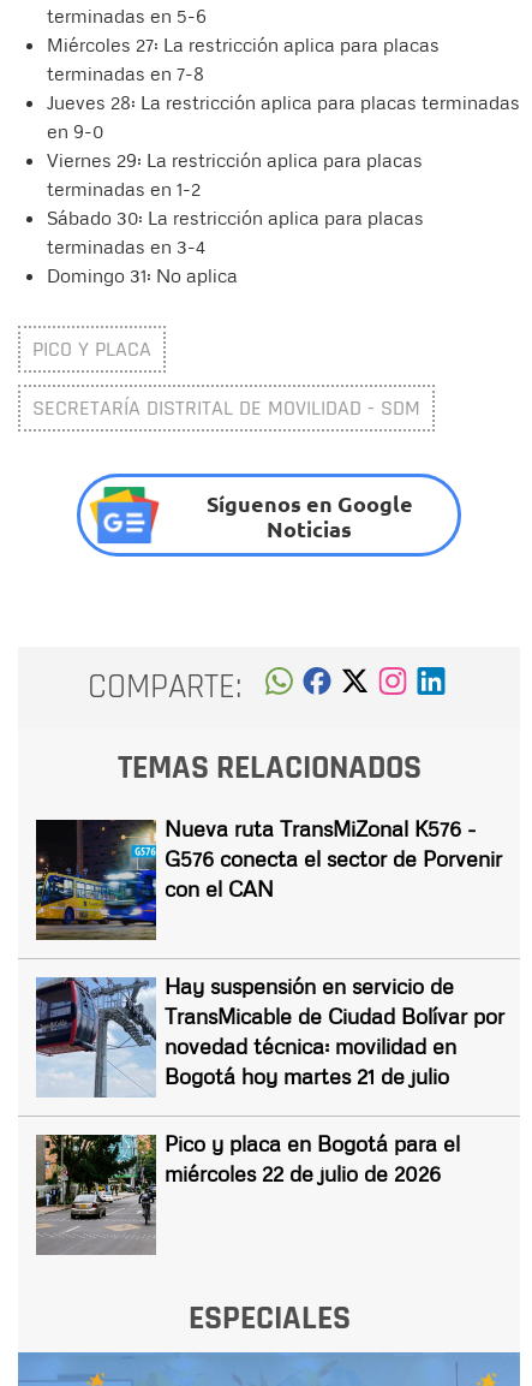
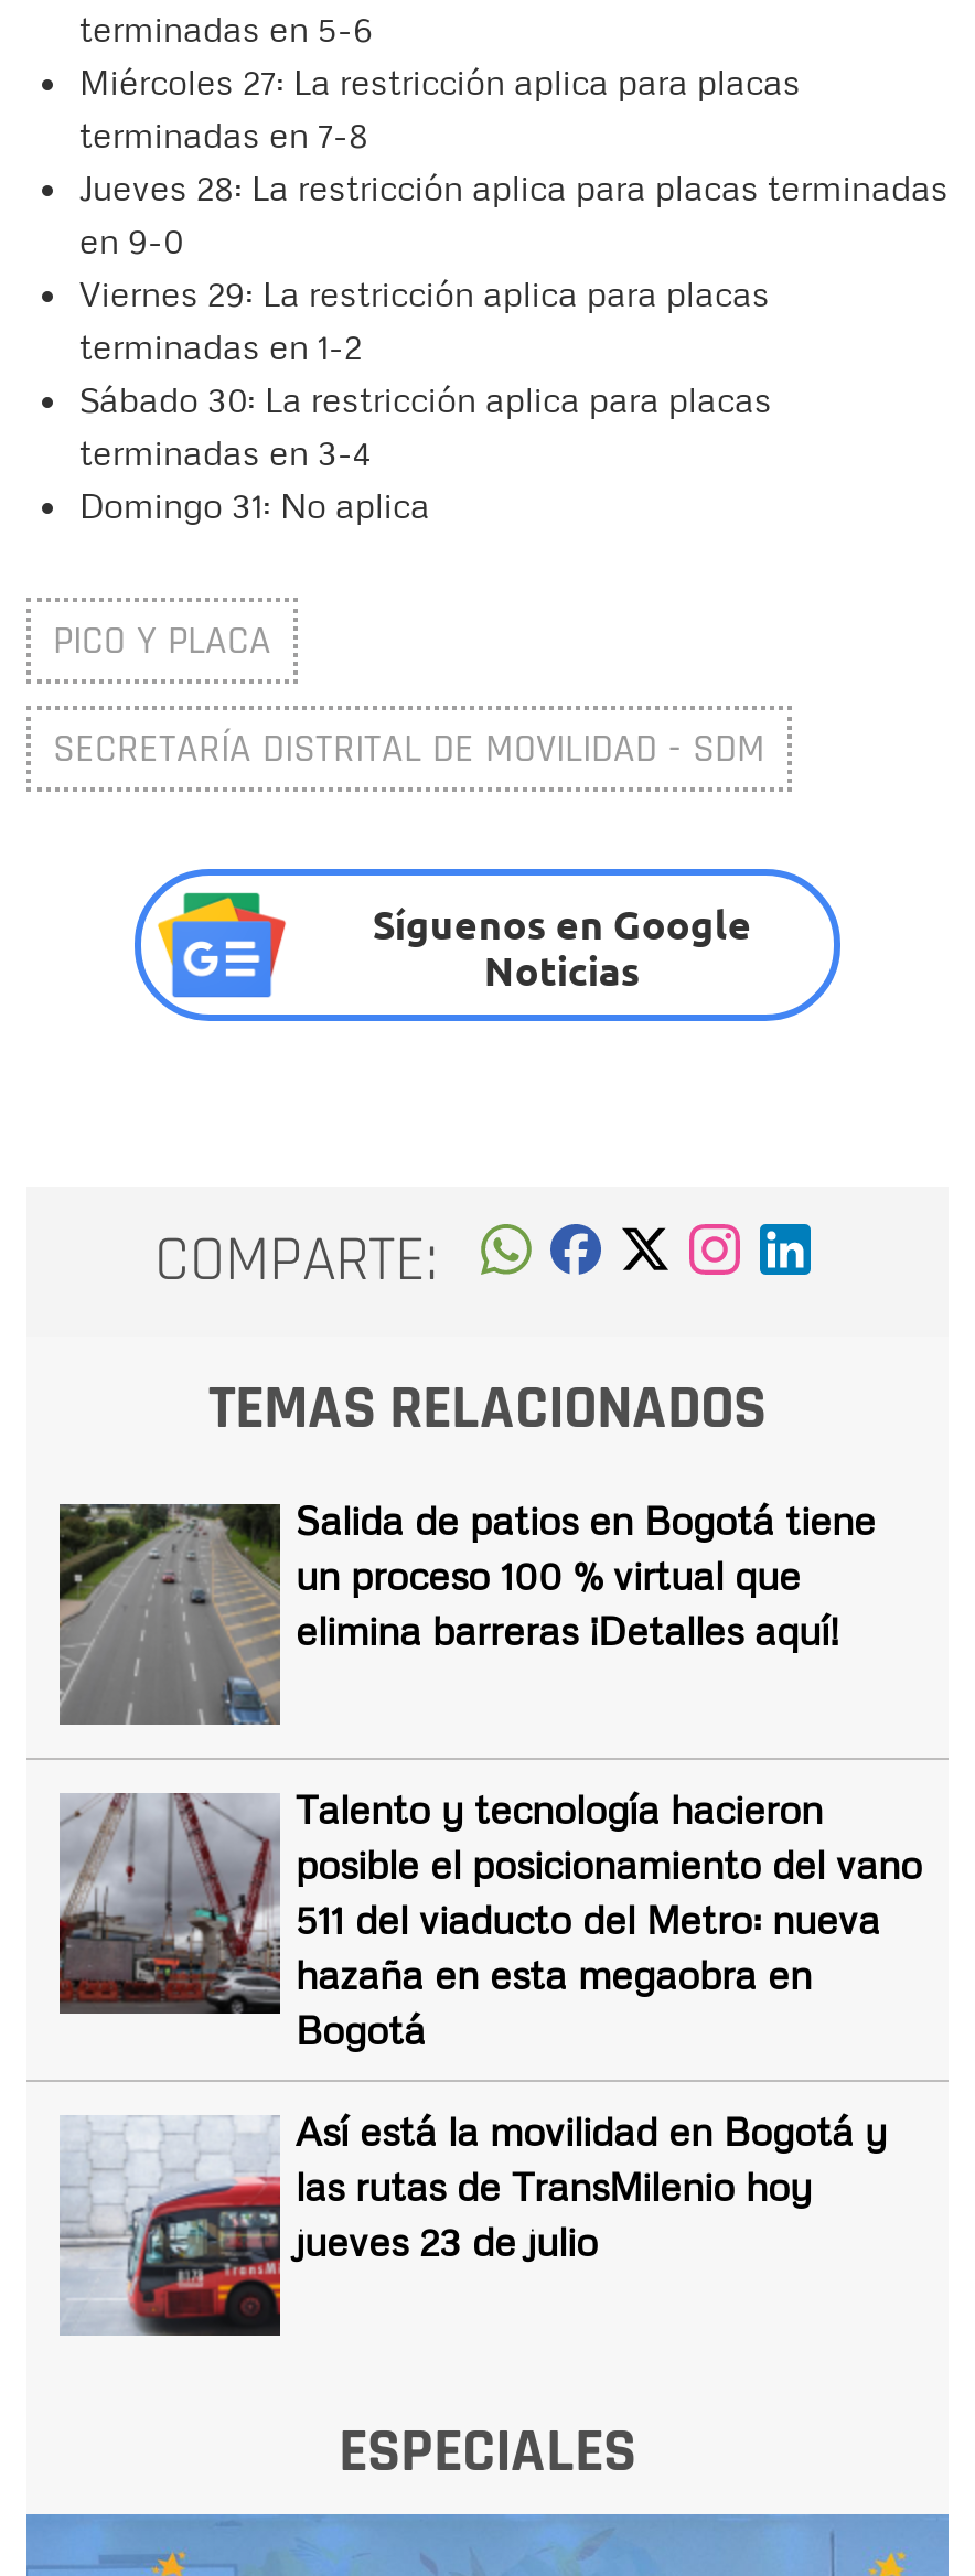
- [image]
- Nueva ruta TransMiZonal K576 -
- G576 conecta el sector de Porvenir
- con el CAN
+ [image]
+ Salida de patios en Bogotá tiene
+ un proceso 100 % virtual que
+ elimina barreras ¡Detalles aquí!

- [image]
- Hay suspensión en servicio de
- TransMicable de Ciudad Bolívar por
- novedad técnica: movilidad en
- Bogotá hoy martes 21 de julio
+ [image]
+ Talento y tecnología hacieron
+ posible el posicionamiento del vano
+ 511 del viaducto del Metro: nueva
+ hazaña en esta megaobra en
+ Bogotá

- [image]
- Pico y placa en Bogotá para el
- miércoles 22 de julio de 2026
+ [image]
+ Así está la movilidad en Bogotá y
+ las rutas de TransMilenio hoy
+ jueves 23 de julio
